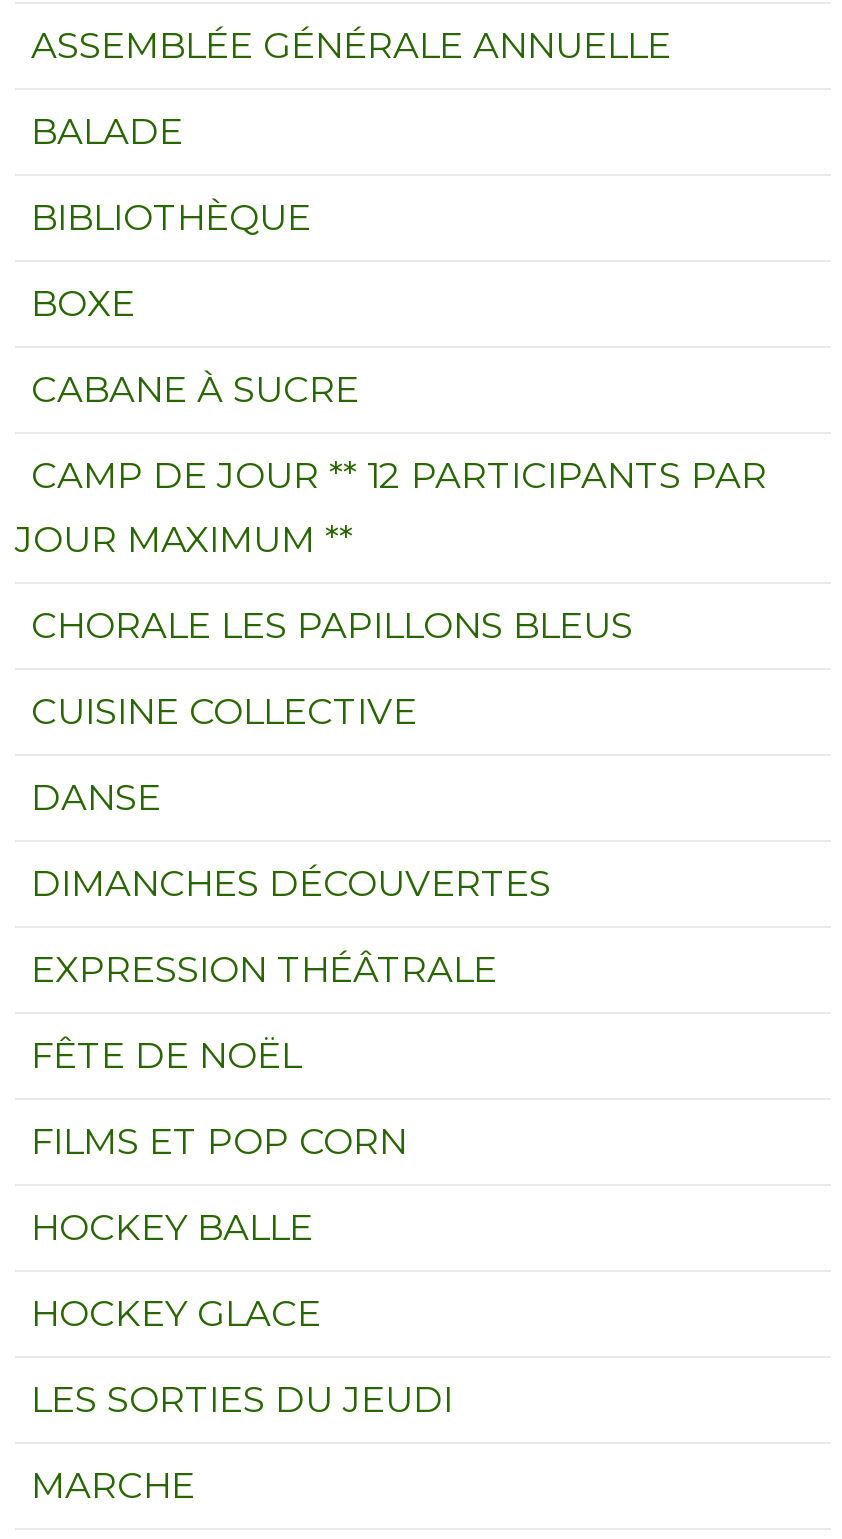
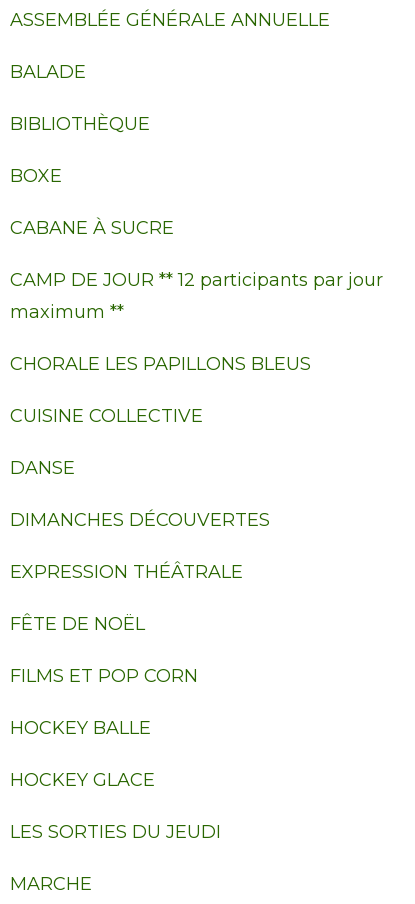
- CAMP DE JOUR ** 12 PARTICIPANTS PAR
+ CAMP DE JOUR ** 12 participants par jour

- JOUR MAXIMUM **
+ maximum **
